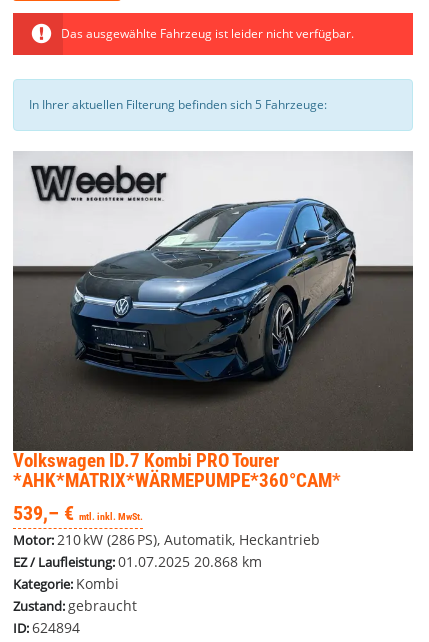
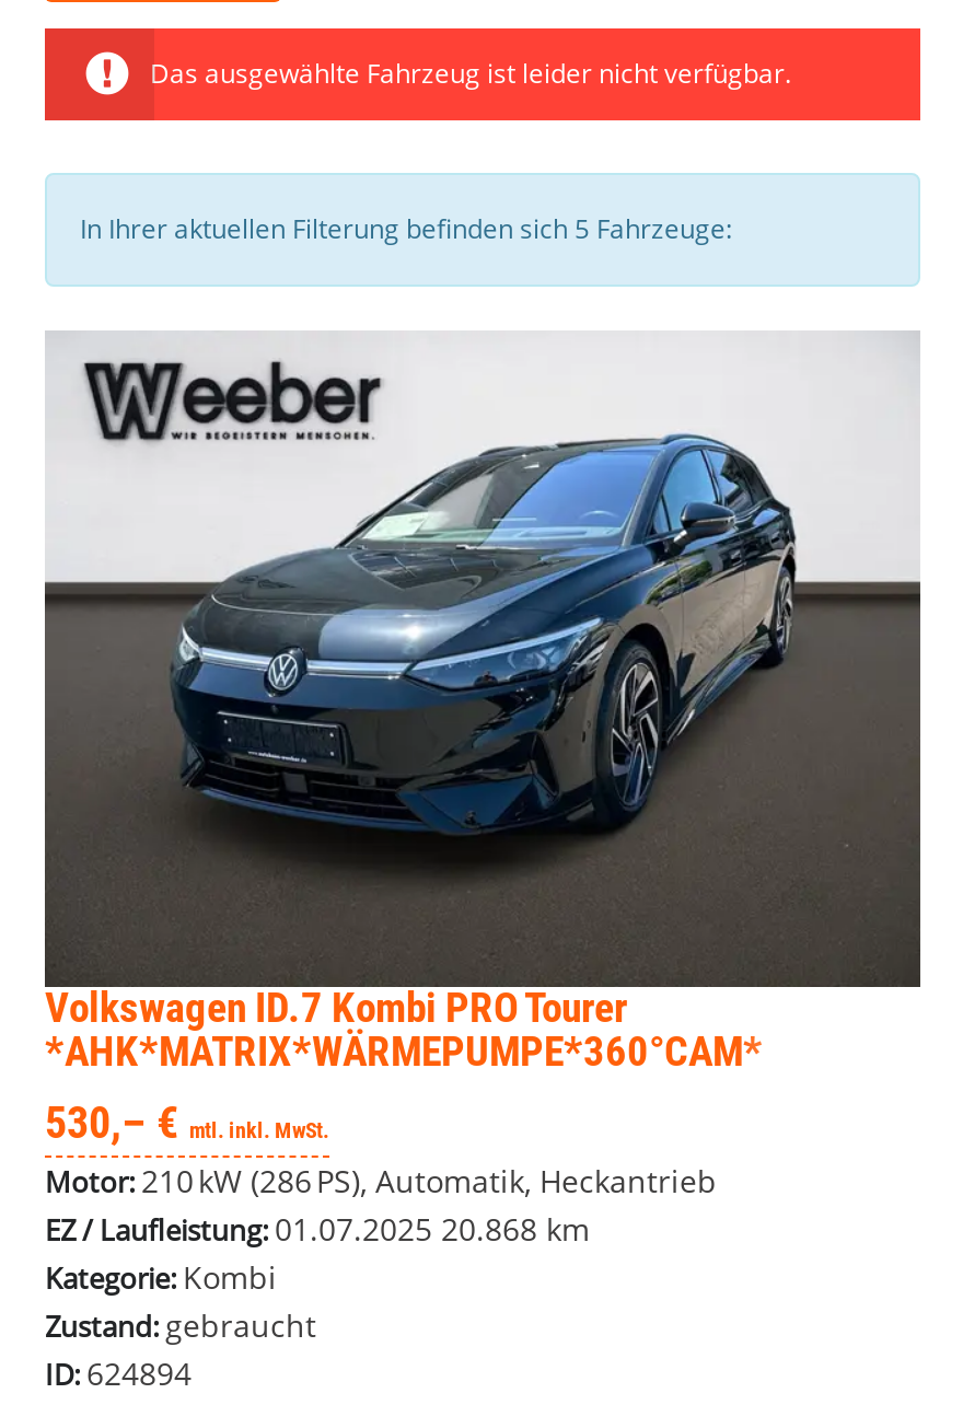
- 539,– € mtl. inkl. MwSt.
+ 530,– € mtl. inkl. MwSt.
